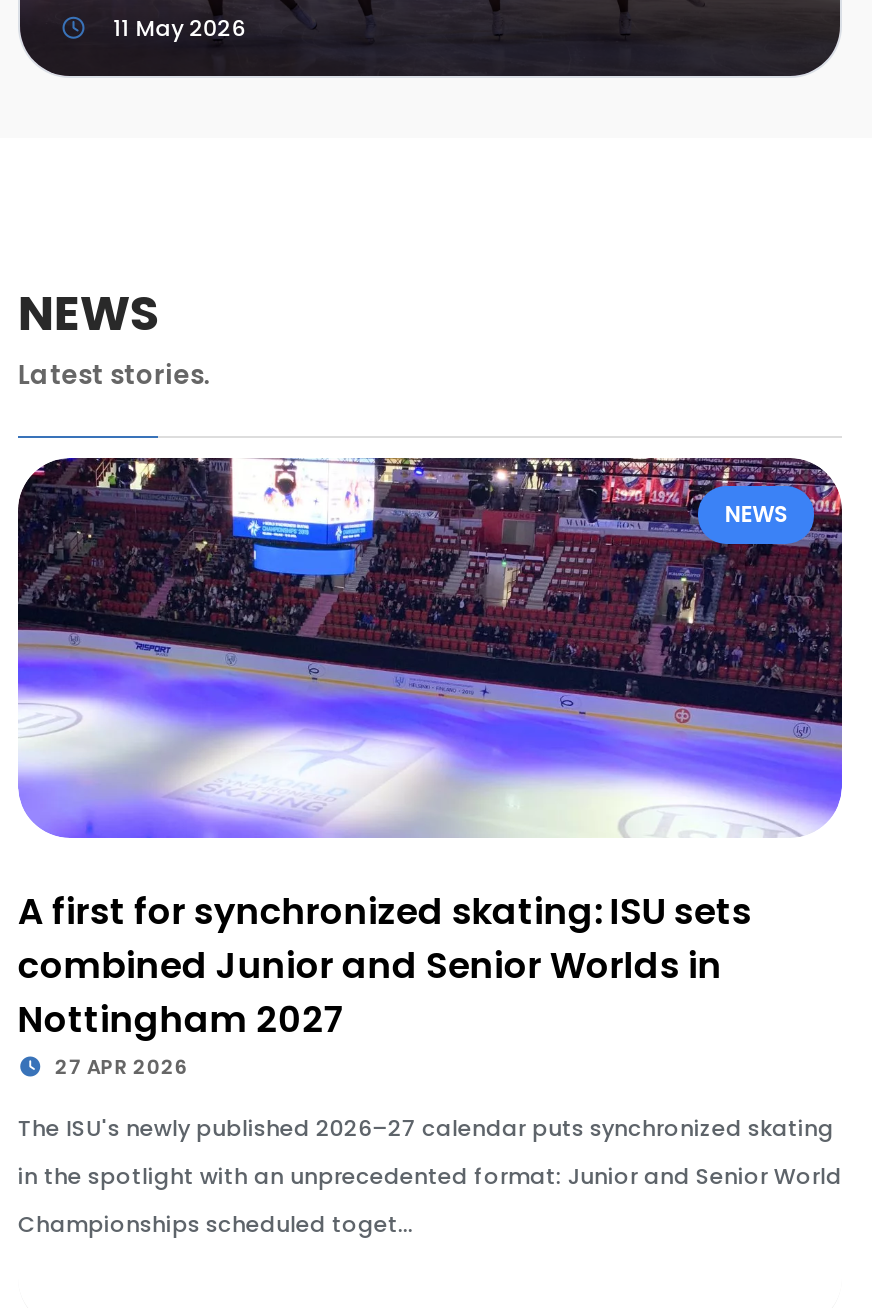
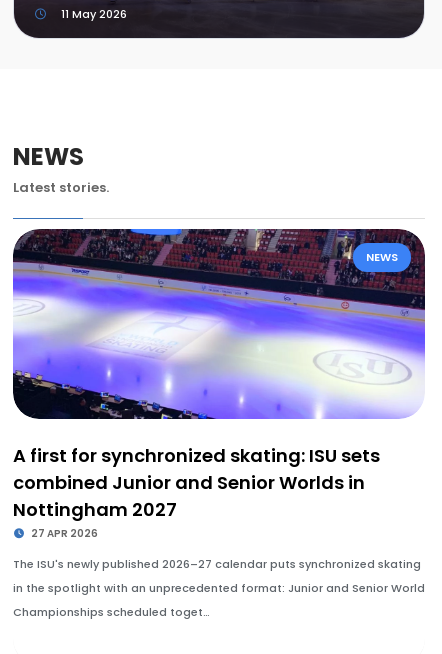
- [image]
+ [image]
